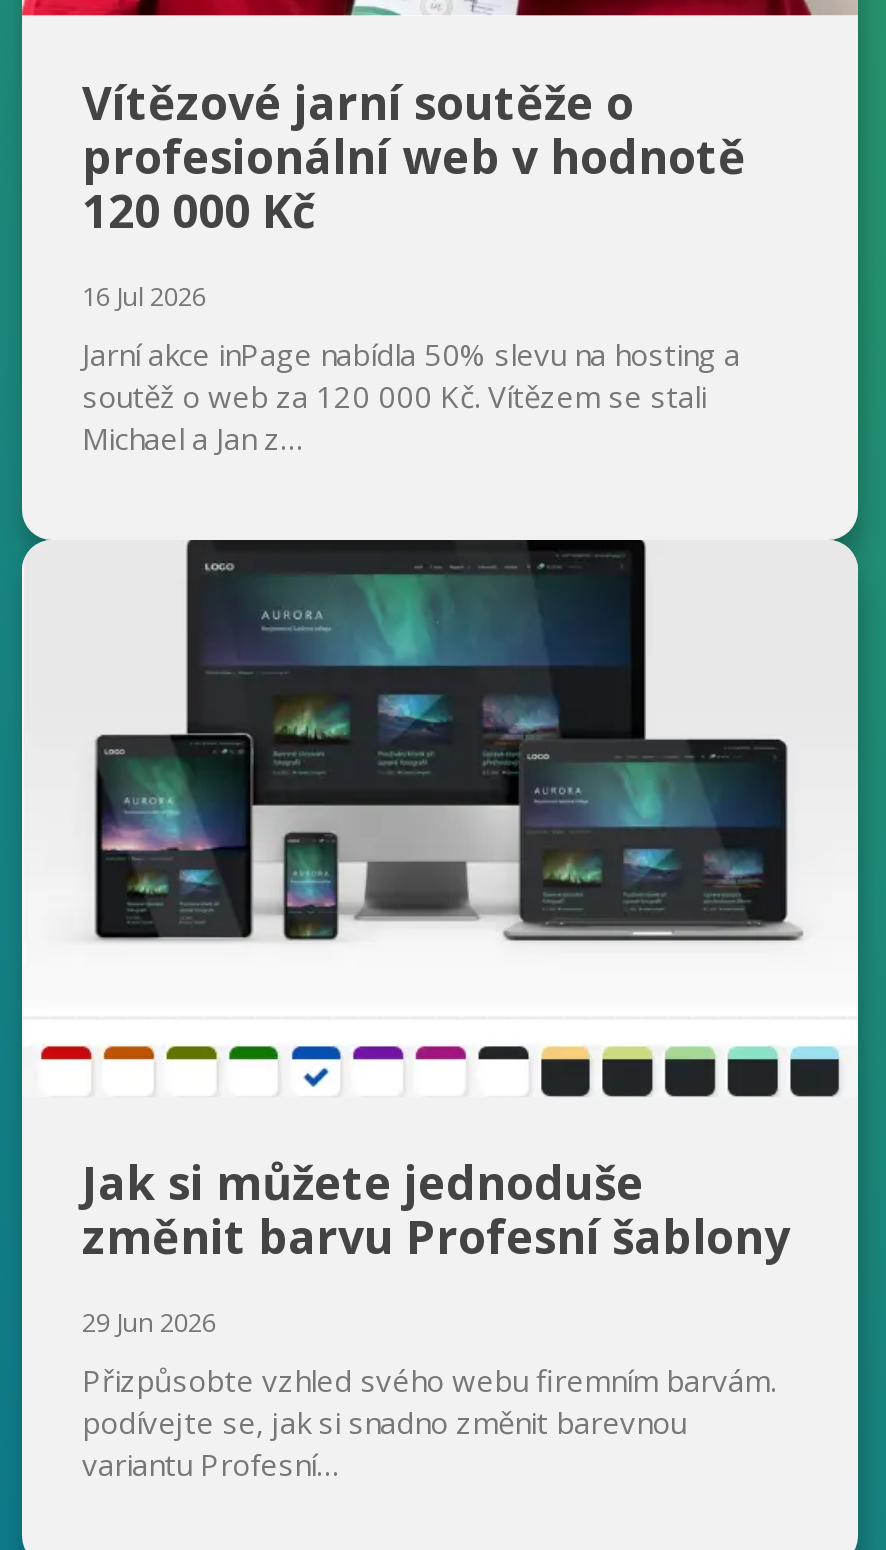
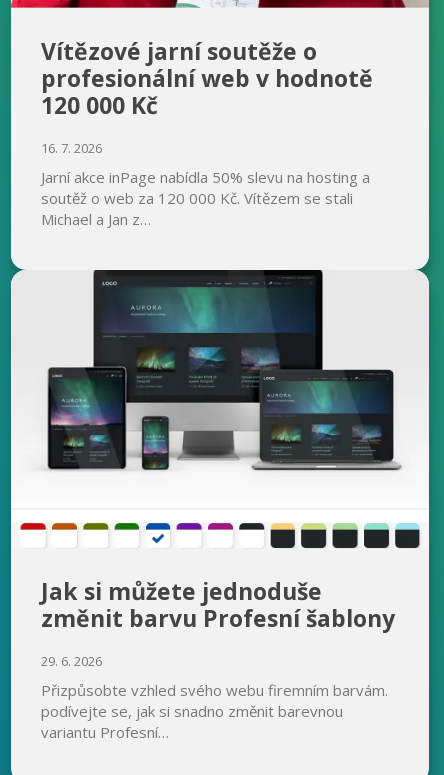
- 16 Jul 2026
+ 16. 7. 2026

- 29 Jun 2026
+ 29. 6. 2026
